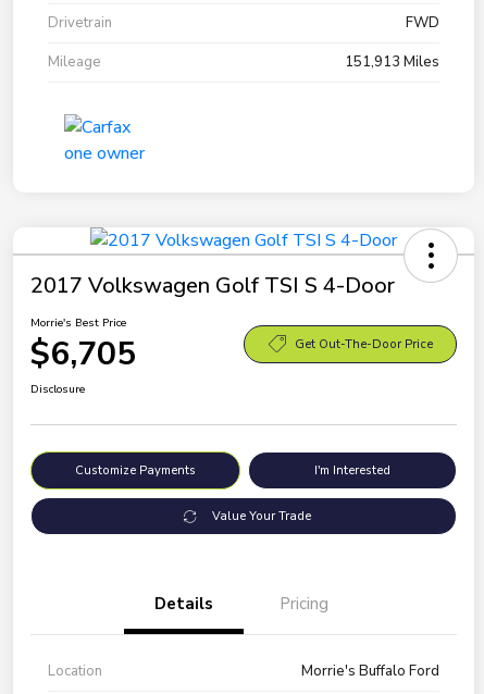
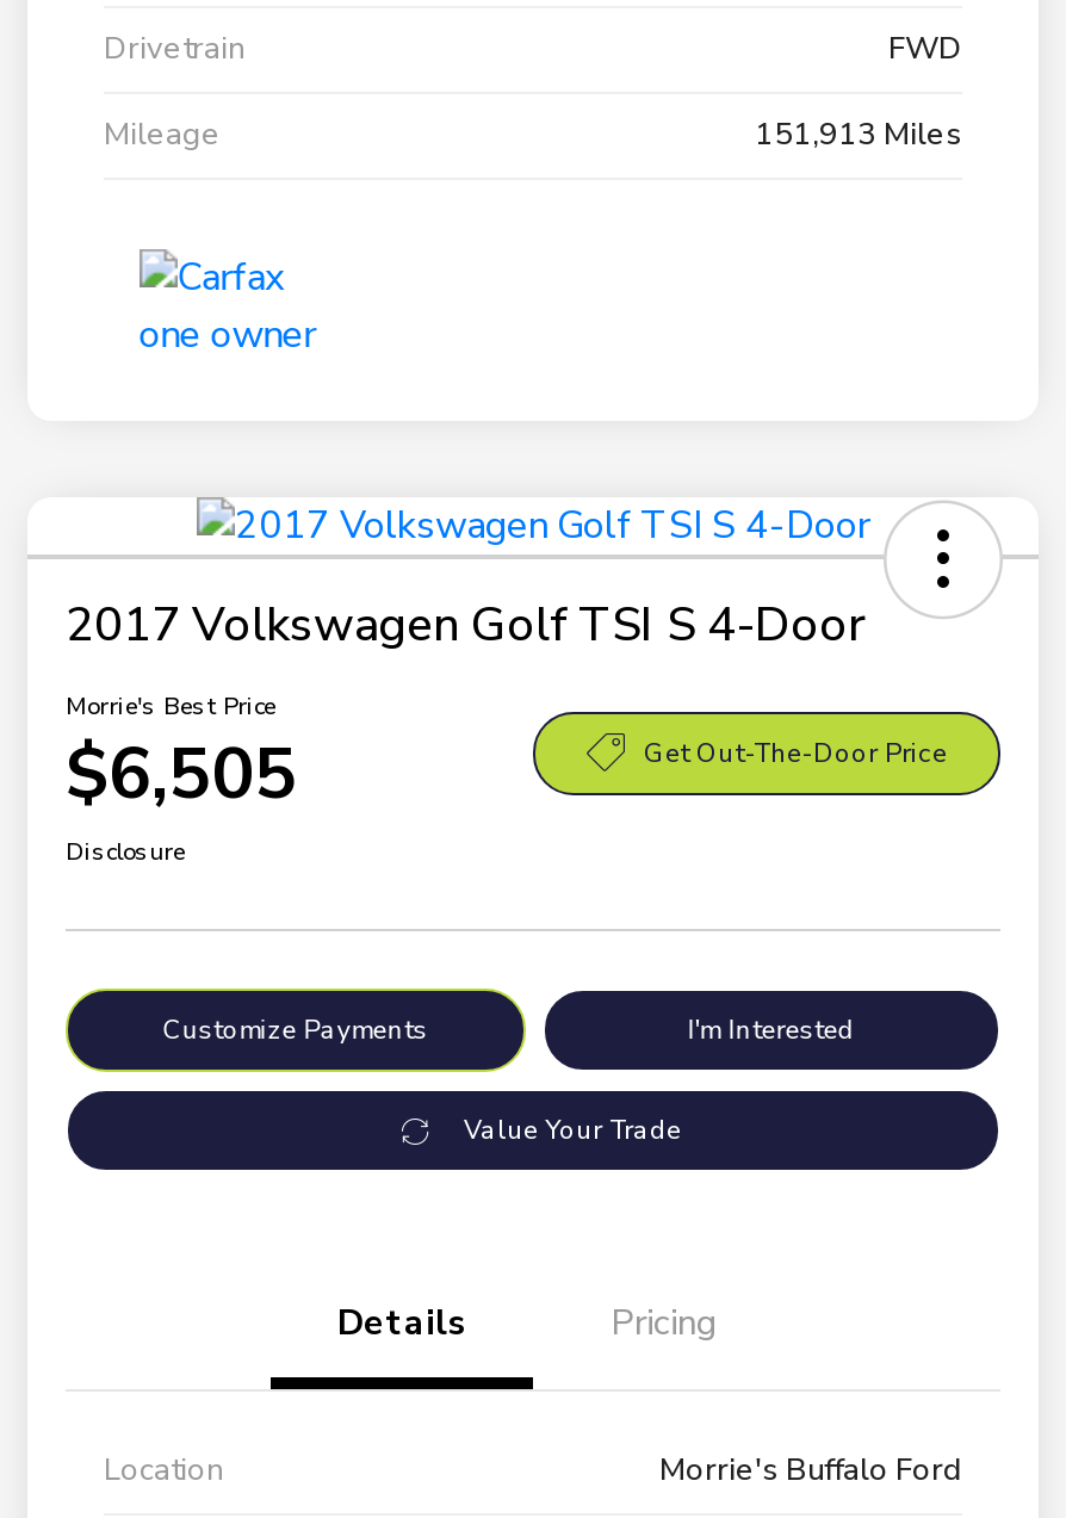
- $6,705
+ $6,505
